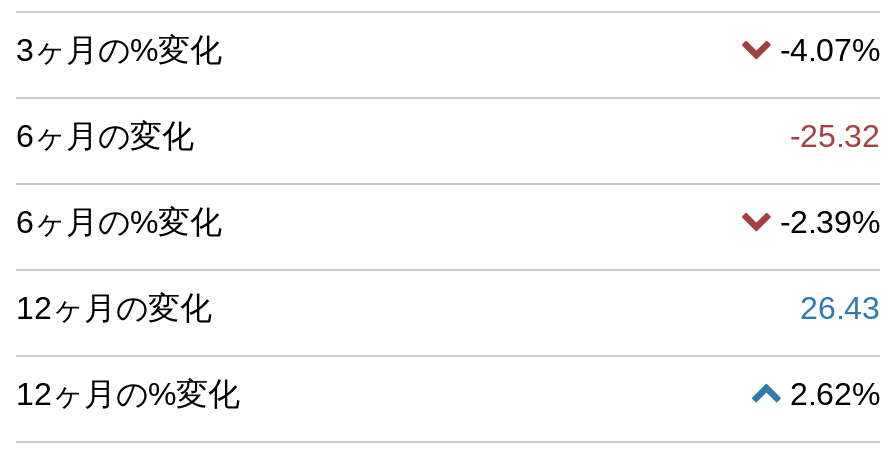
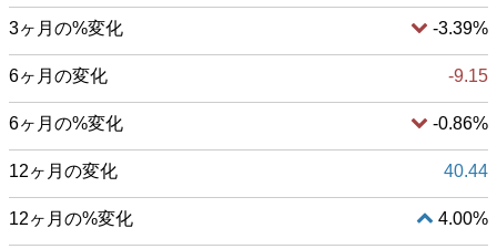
- -4.07%
+ -3.39%

- -25.32
+ -9.15

- -2.39%
+ -0.86%

- 26.43
+ 40.44

- 2.62%
+ 4.00%
